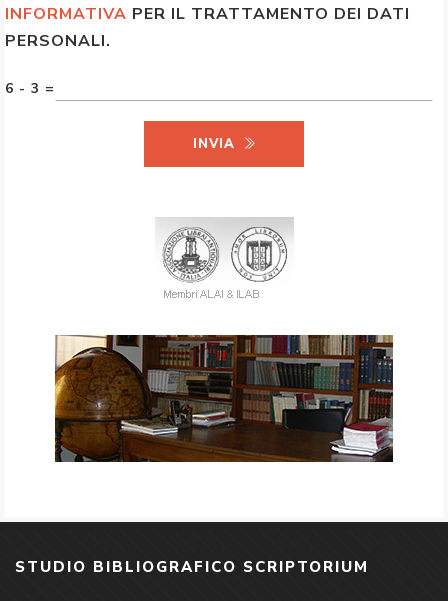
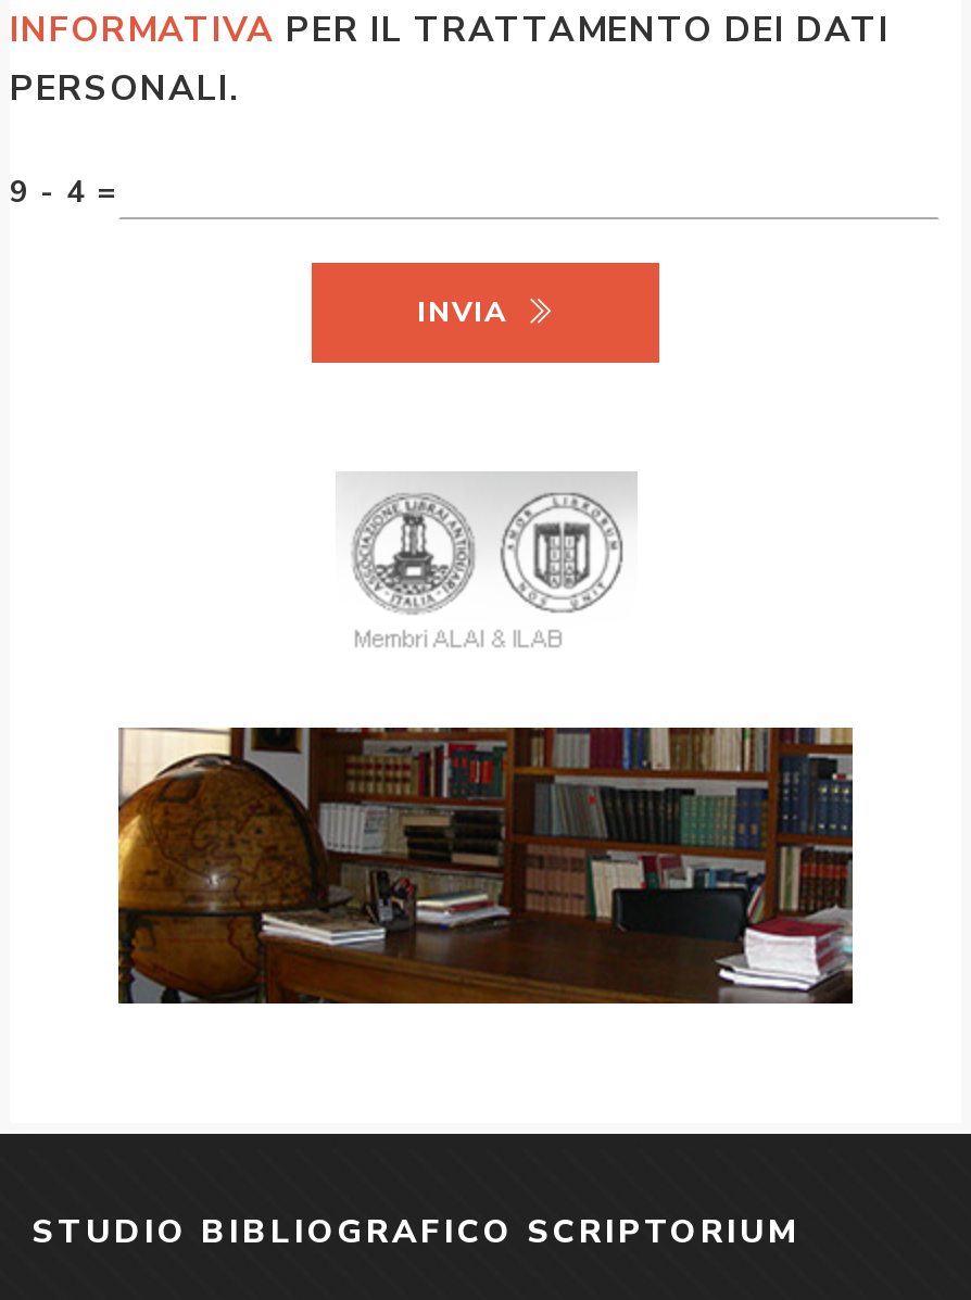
- 6 - 3 =
+ 9 - 4 =
